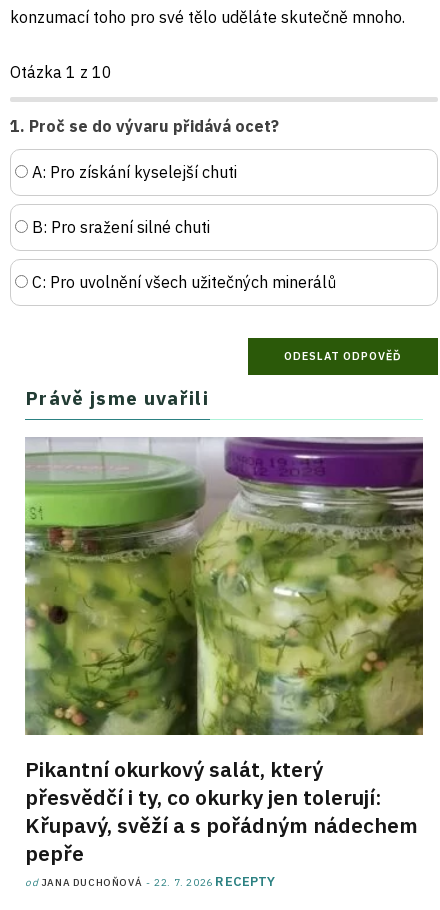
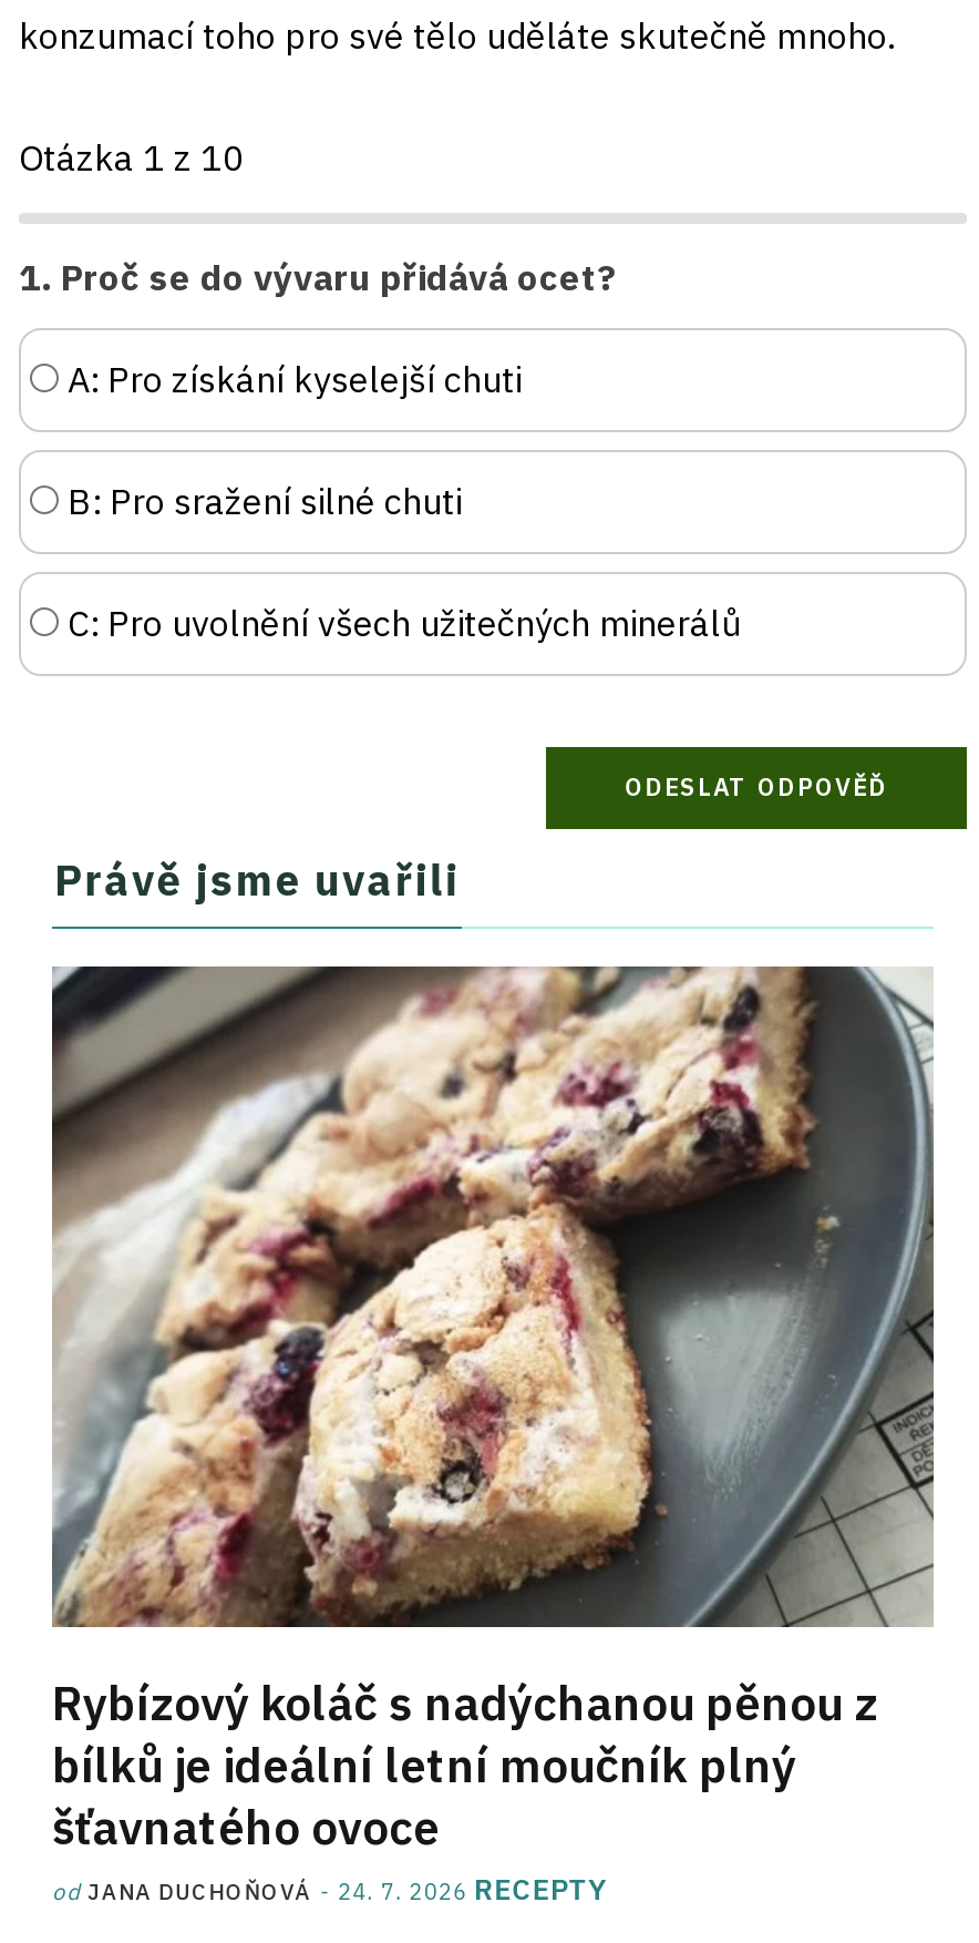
- [image]
- Pikantní okurkový salát, který
- přesvědčí i ty, co okurky jen tolerují:
- Křupavý, svěží a s pořádným nádechem
- pepře
+ [image]
+ Rybízový koláč s nadýchanou pěnou z
+ bílků je ideální letní moučník plný
+ šťavnatého ovoce

- od JANA DUCHOŇOVÁ 22. 7. 2026 RECEPTY
+ od JANA DUCHOŇOVÁ 24. 7. 2026 RECEPTY
